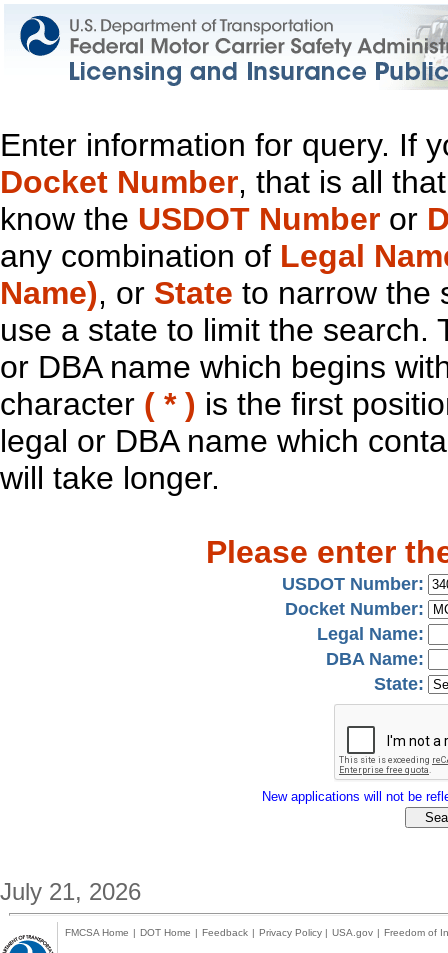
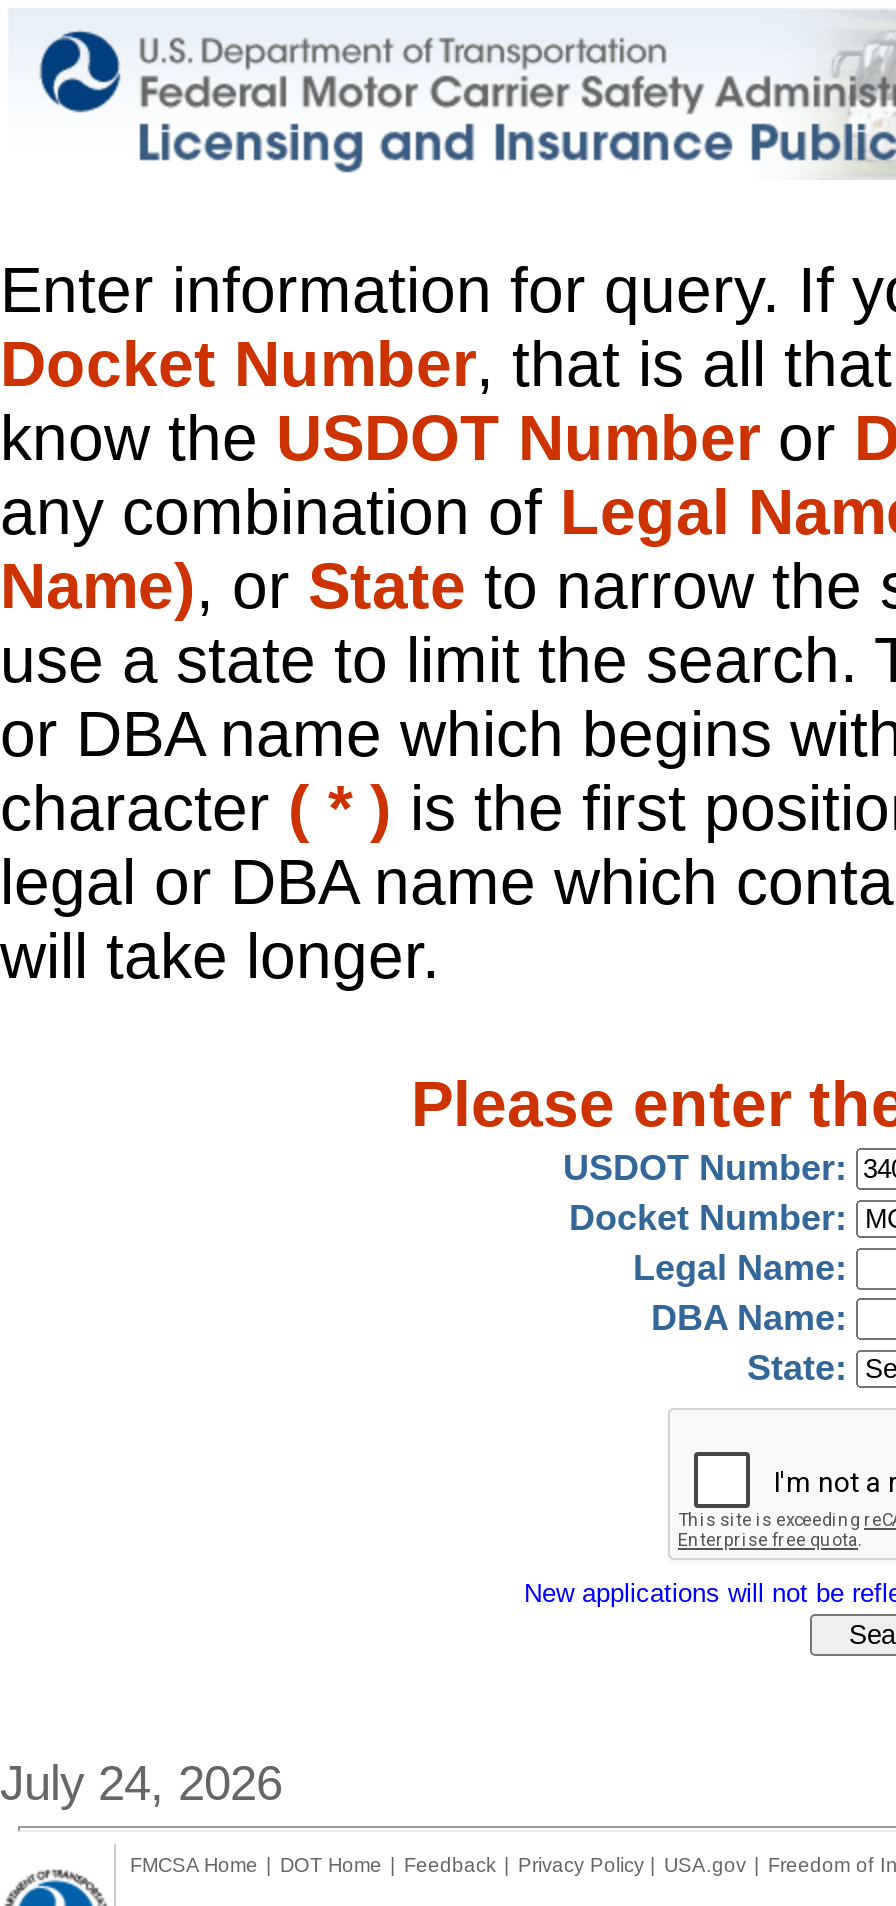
- July 21, 2026
+ July 24, 2026
